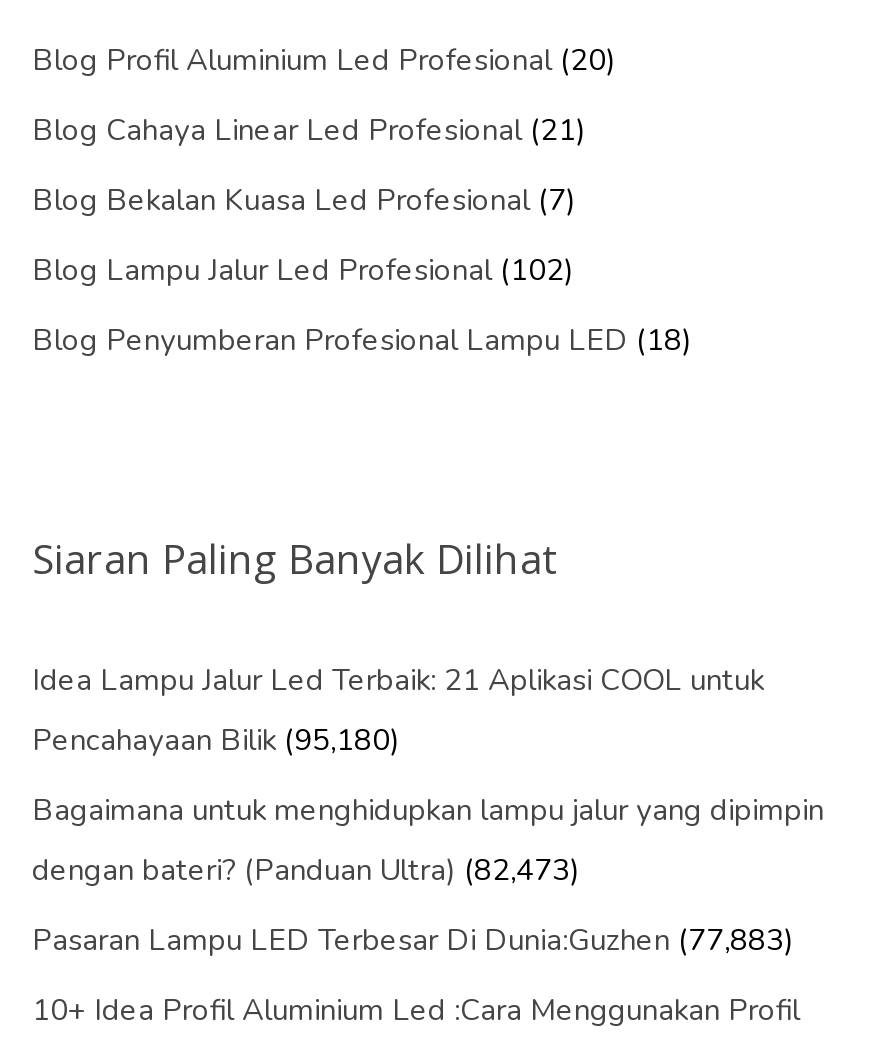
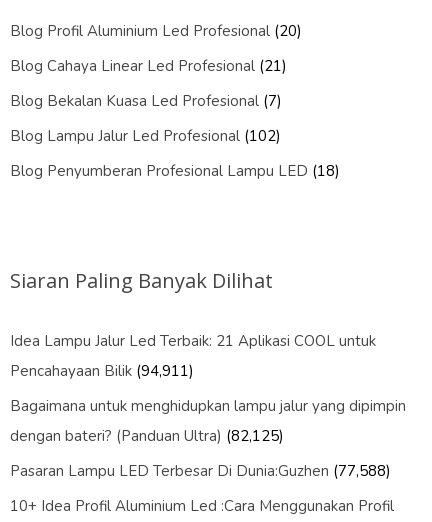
- Pencahayaan Bilik (95,180)
+ Pencahayaan Bilik (94,911)

- dengan bateri? (Panduan Ultra) (82,473)
+ dengan bateri? (Panduan Ultra) (82,125)

- Pasaran Lampu LED Terbesar Di Dunia:Guzhen (77,883)
+ Pasaran Lampu LED Terbesar Di Dunia:Guzhen (77,588)
